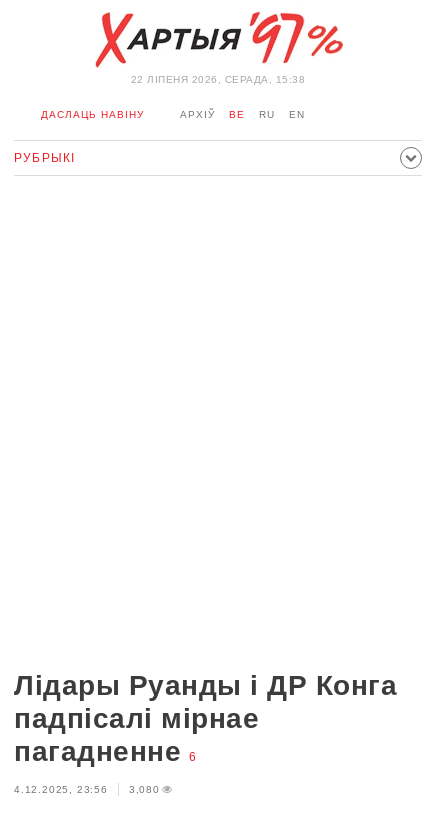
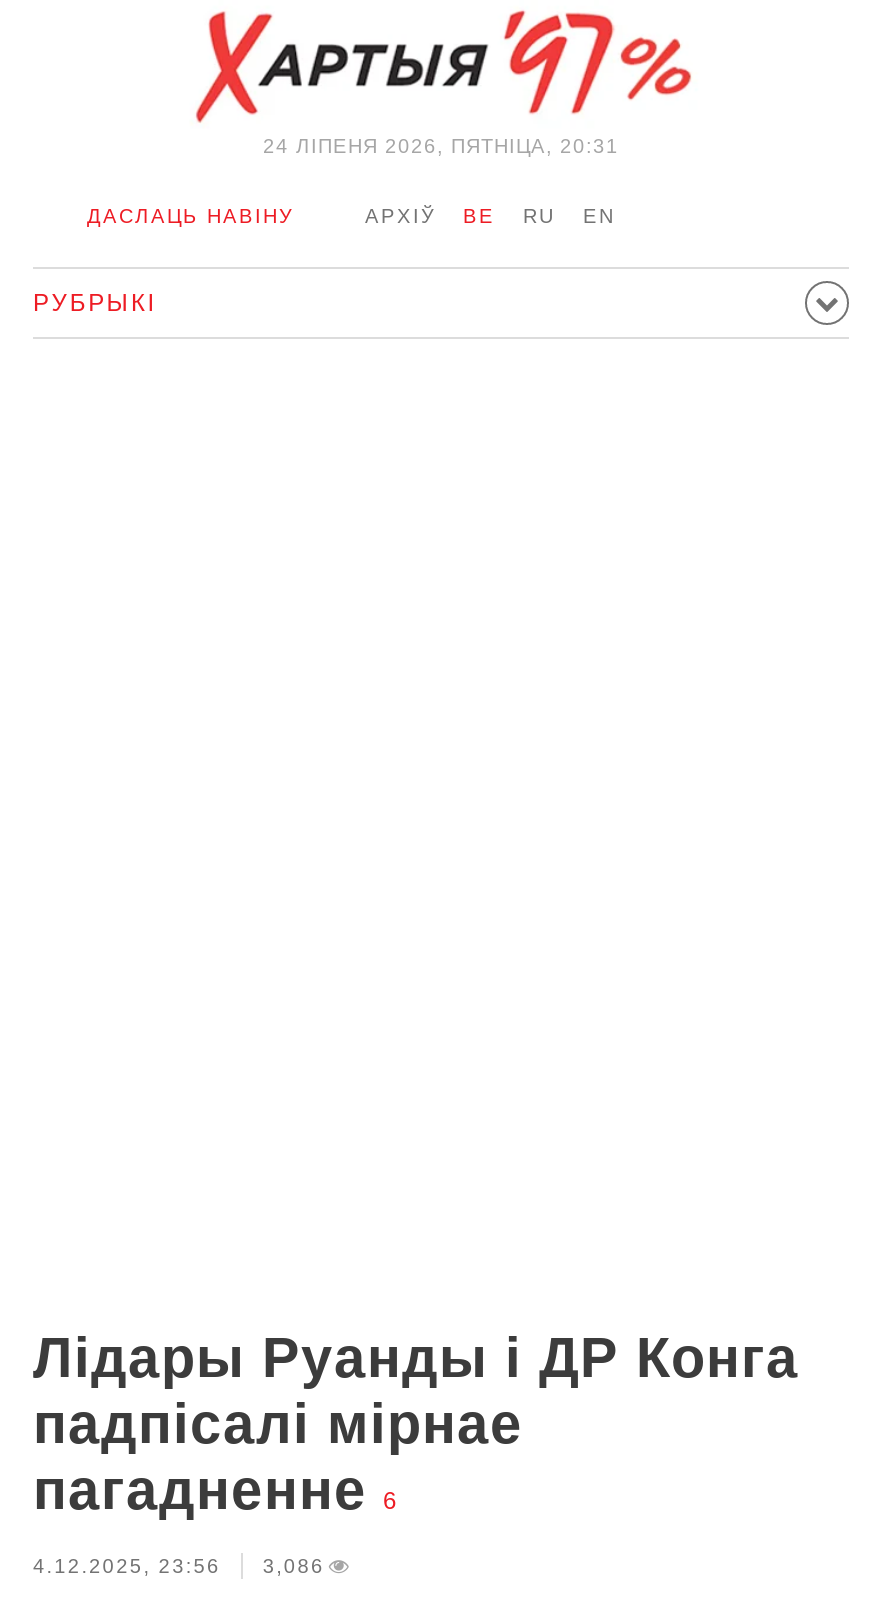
- 22 ЛIПЕНЯ 2026, СЕРАДА, 15:38
+ 24 ЛIПЕНЯ 2026, ПЯТНІЦА, 20:31

- 4.12.2025, 23:56 3,080
+ 4.12.2025, 23:56 3,086
